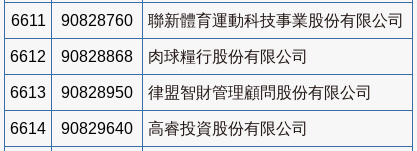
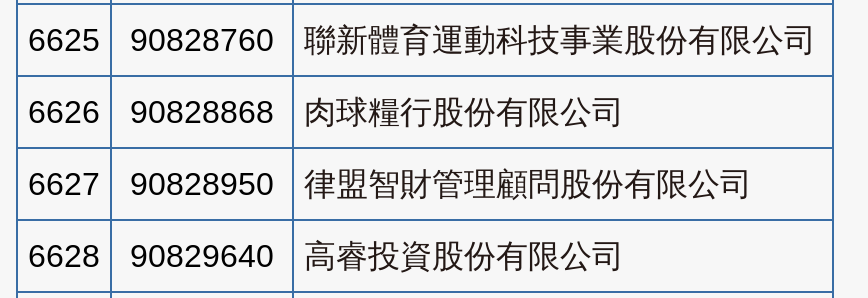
- 6611 90828760 聯新體育運動科技事業股份有限公司
+ 6625 90828760 聯新體育運動科技事業股份有限公司

- 6612 90828868 肉球糧行股份有限公司
+ 6626 90828868 肉球糧行股份有限公司

- 6613 90828950 律盟智財管理顧問股份有限公司
+ 6627 90828950 律盟智財管理顧問股份有限公司

- 6614 90829640 高睿投資股份有限公司
+ 6628 90829640 高睿投資股份有限公司
